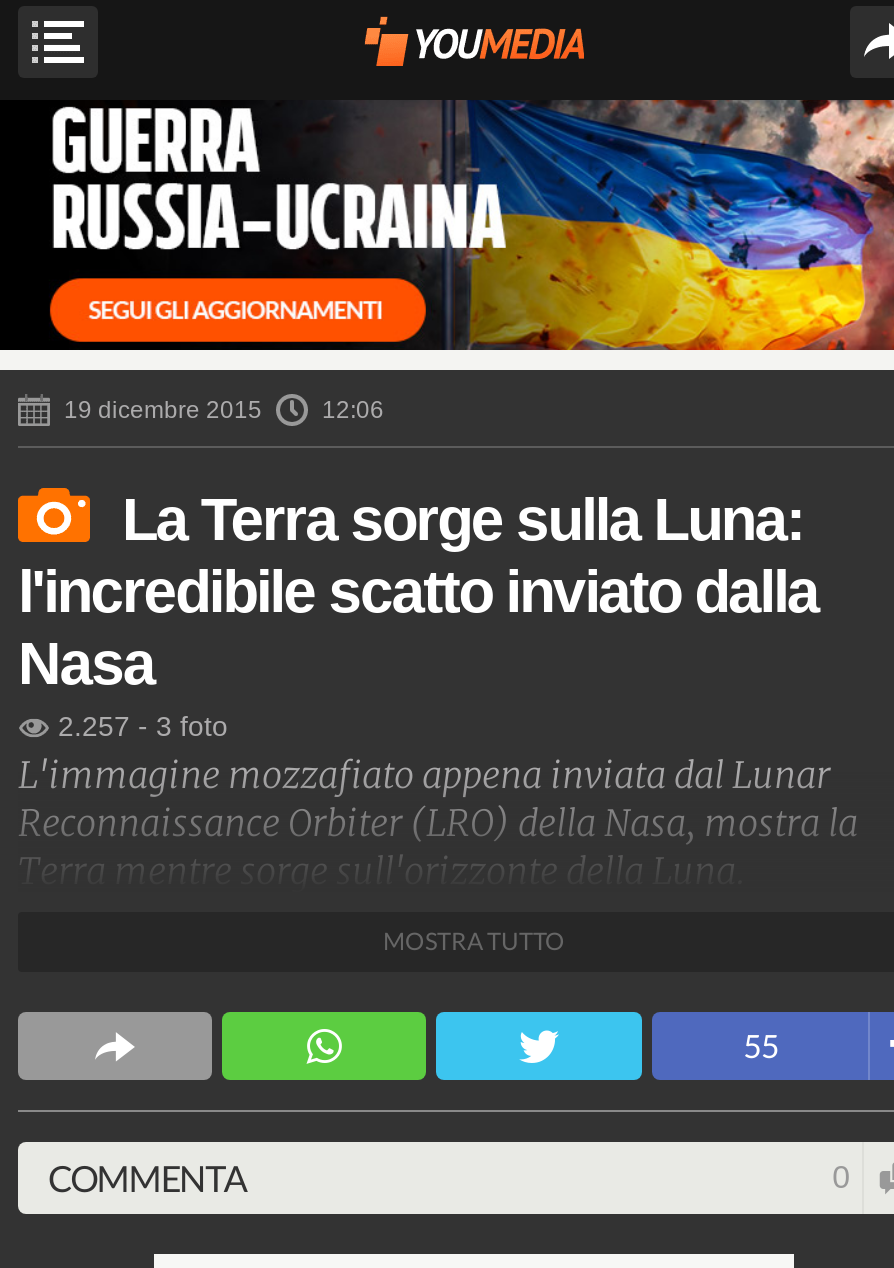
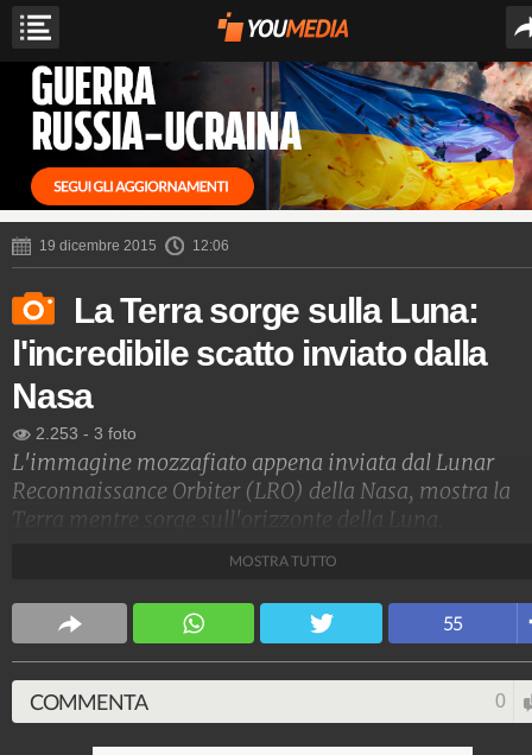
- 2.257 - 3 foto
+ 2.253 - 3 foto
